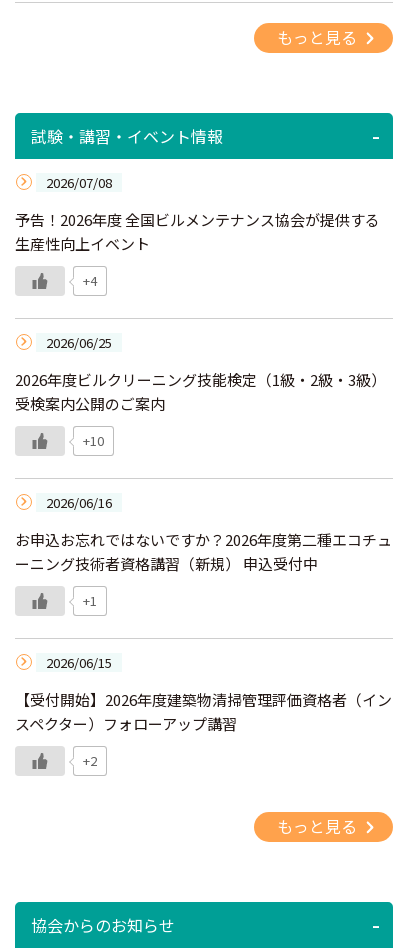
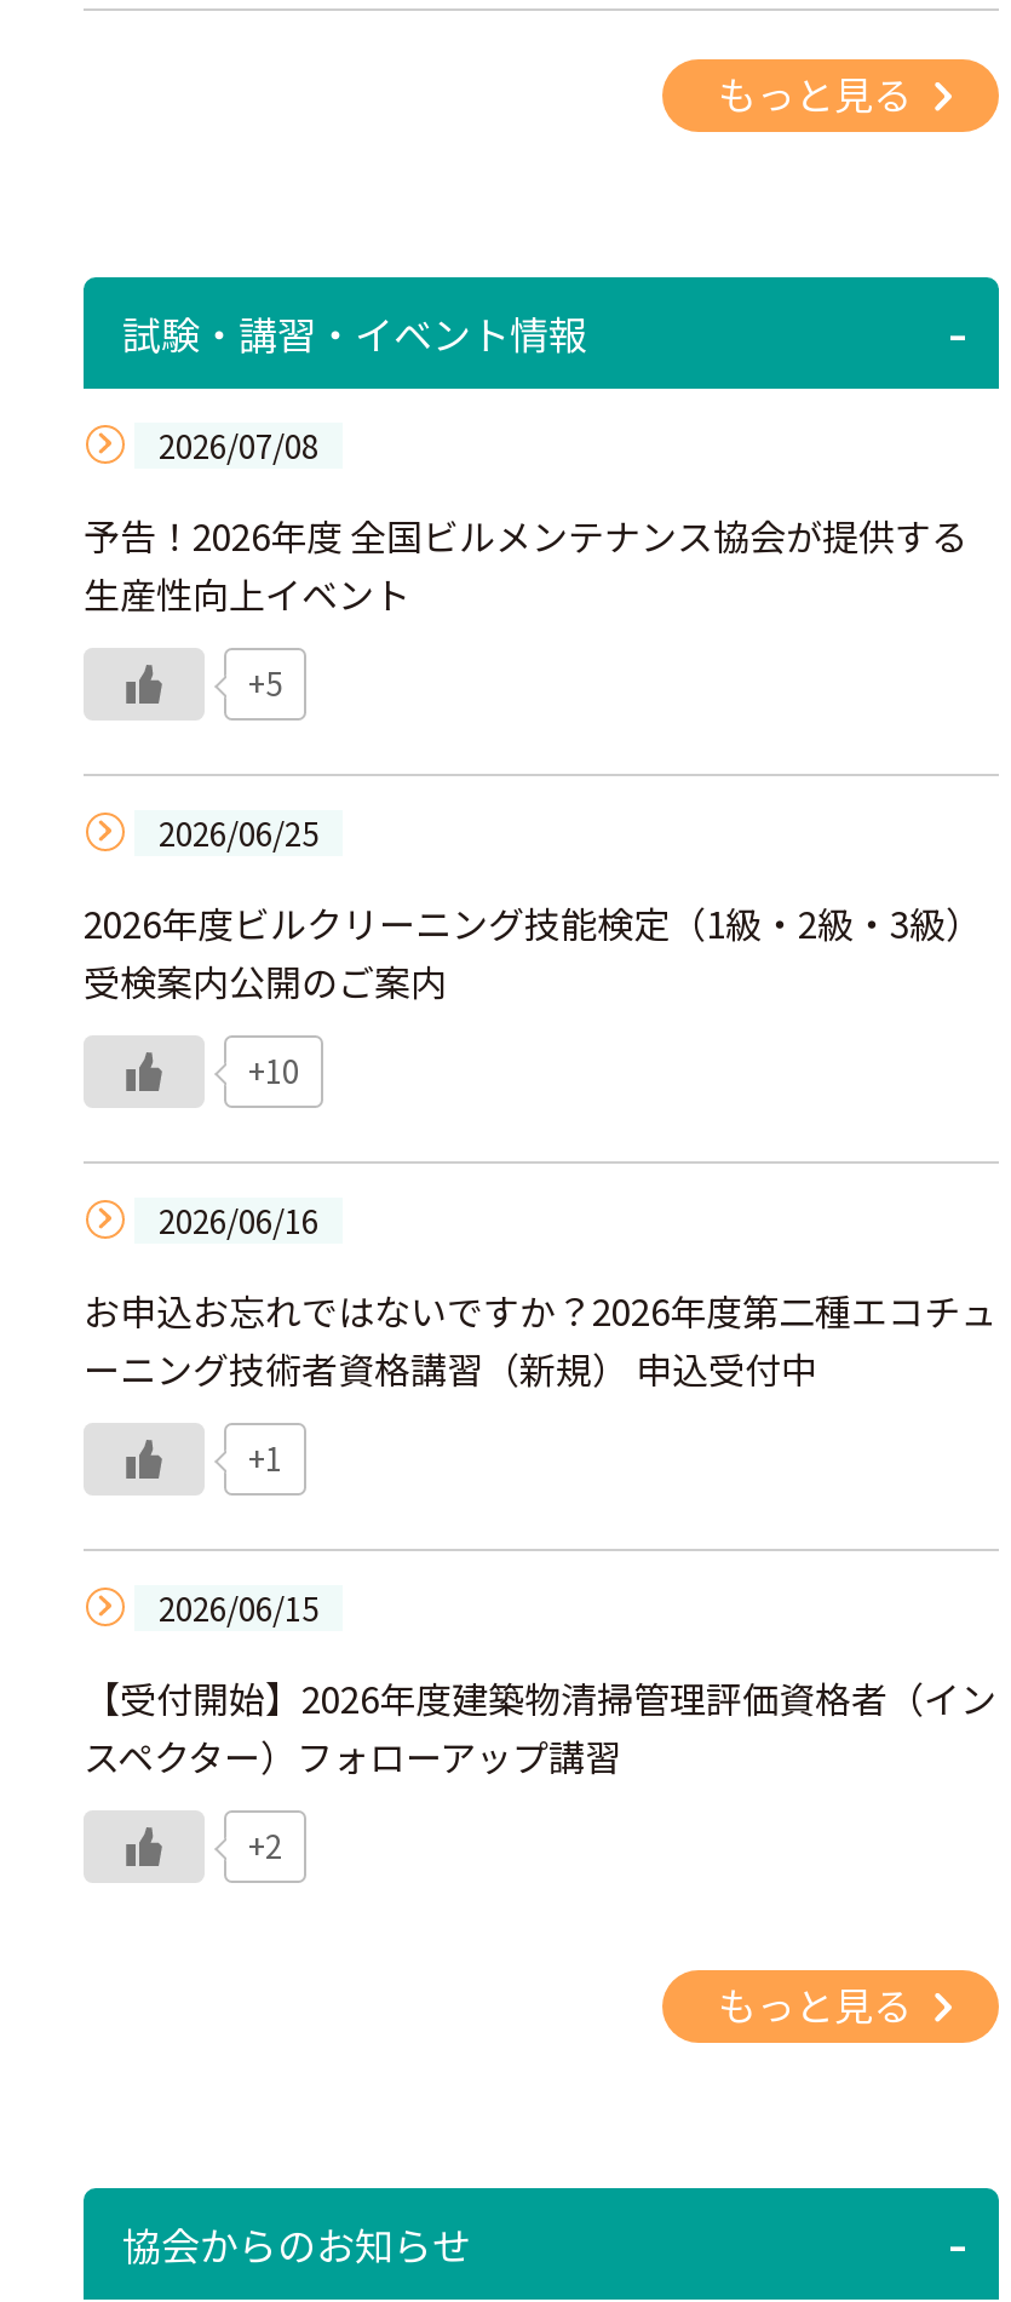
- +4
+ +5
